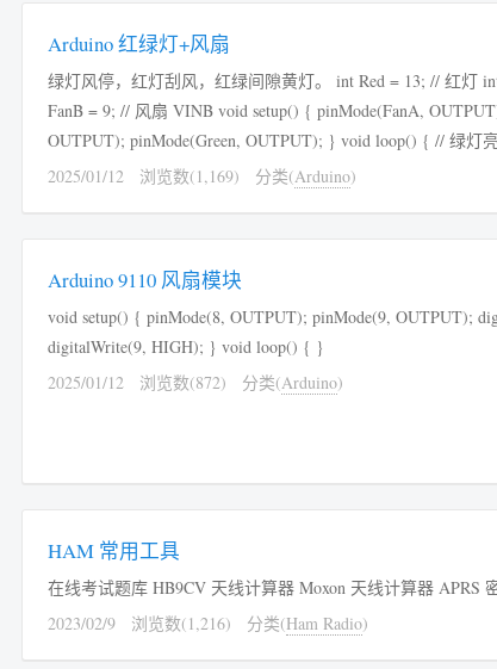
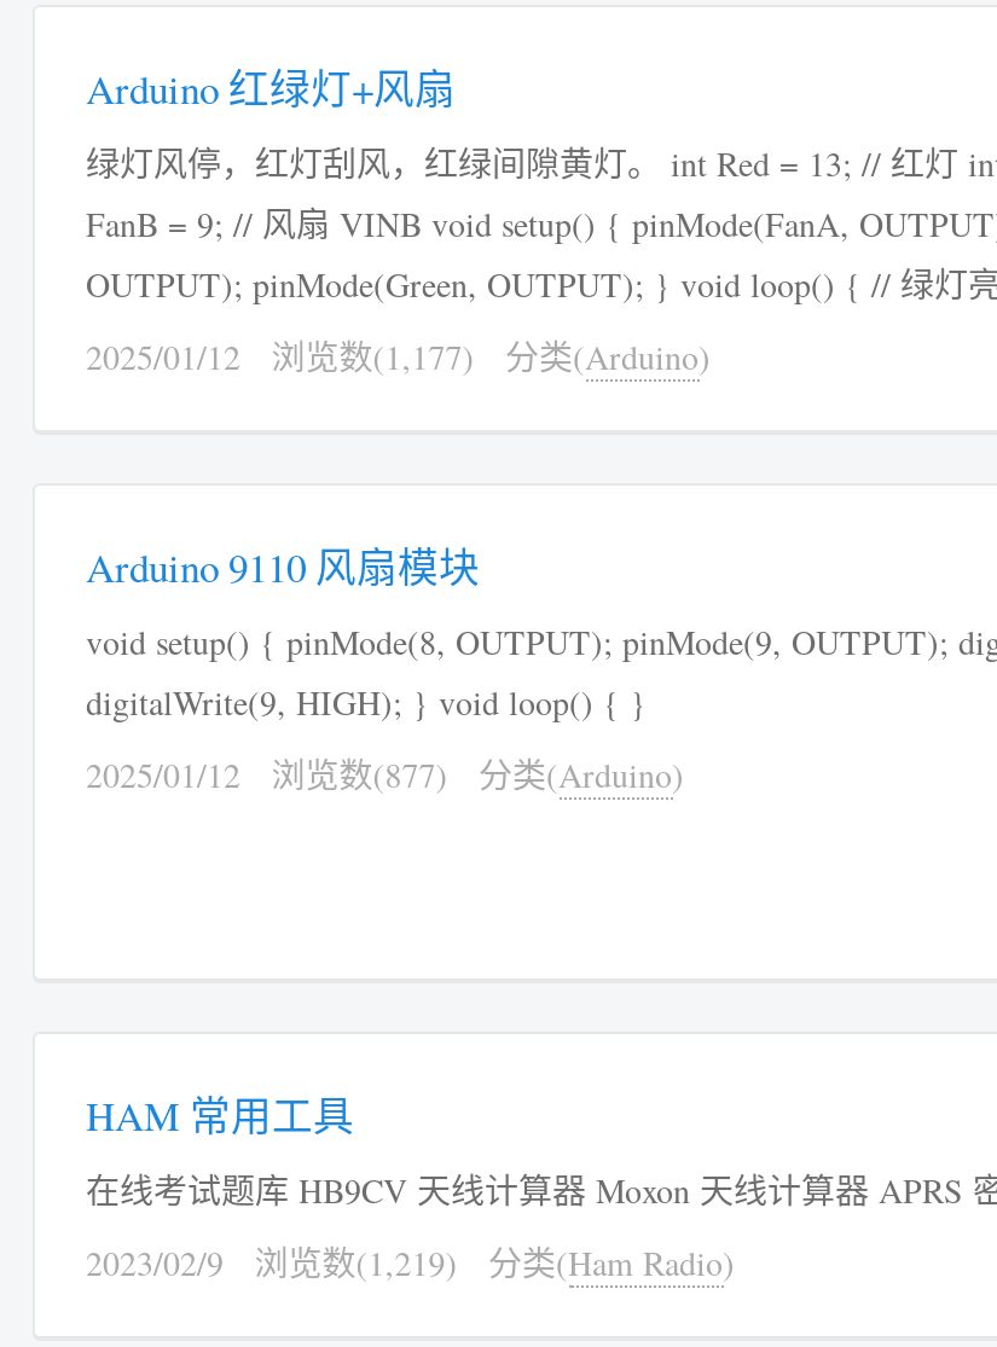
- 2025/01/12 浏览数(1,169) 分类(Arduino)
+ 2025/01/12 浏览数(1,177) 分类(Arduino)

- 2025/01/12 浏览数(872) 分类(Arduino)
+ 2025/01/12 浏览数(877) 分类(Arduino)

- 2023/02/9 浏览数(1,216) 分类(Ham Radio)
+ 2023/02/9 浏览数(1,219) 分类(Ham Radio)
